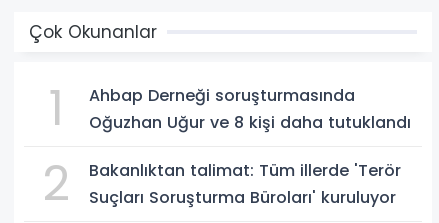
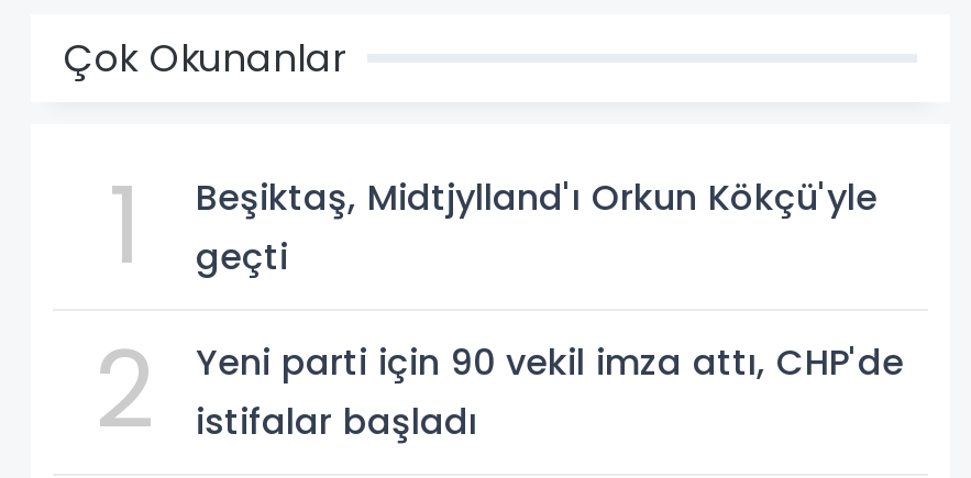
- Ahbap Derneği soruşturmasında
- Oğuzhan Uğur ve 8 kişi daha tutuklandı
+ Beşiktaş, Midtjylland'ı Orkun Kökçü'yle
+ geçti

- Bakanlıktan talimat: Tüm illerde 'Terör
- Suçları Soruşturma Büroları' kuruluyor
+ Yeni parti için 90 vekil imza attı, CHP'de
+ istifalar başladı
